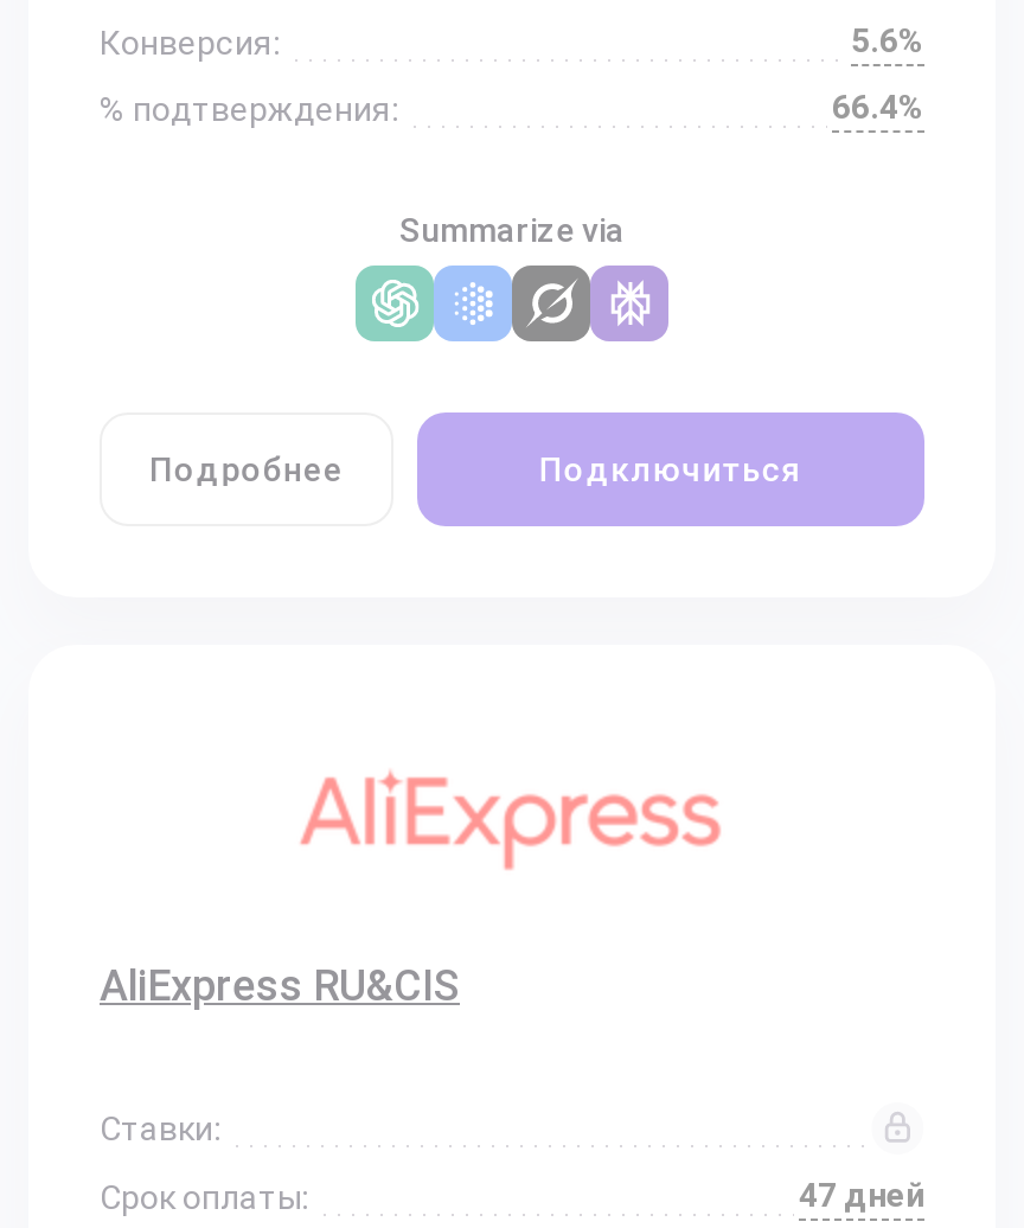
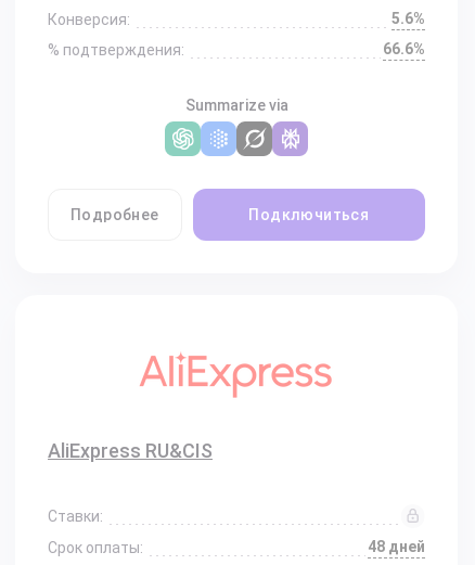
- 66.4%
+ 66.6%

- 47 дней
+ 48 дней
